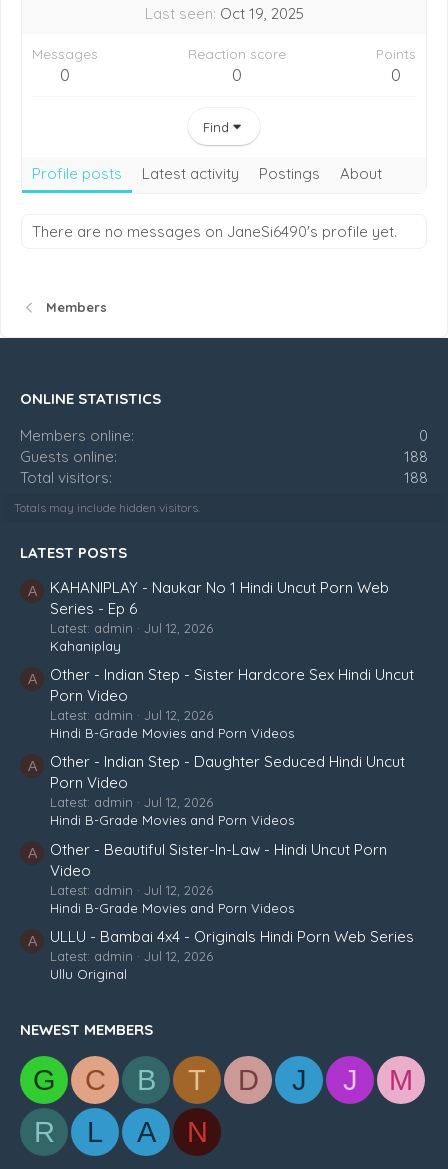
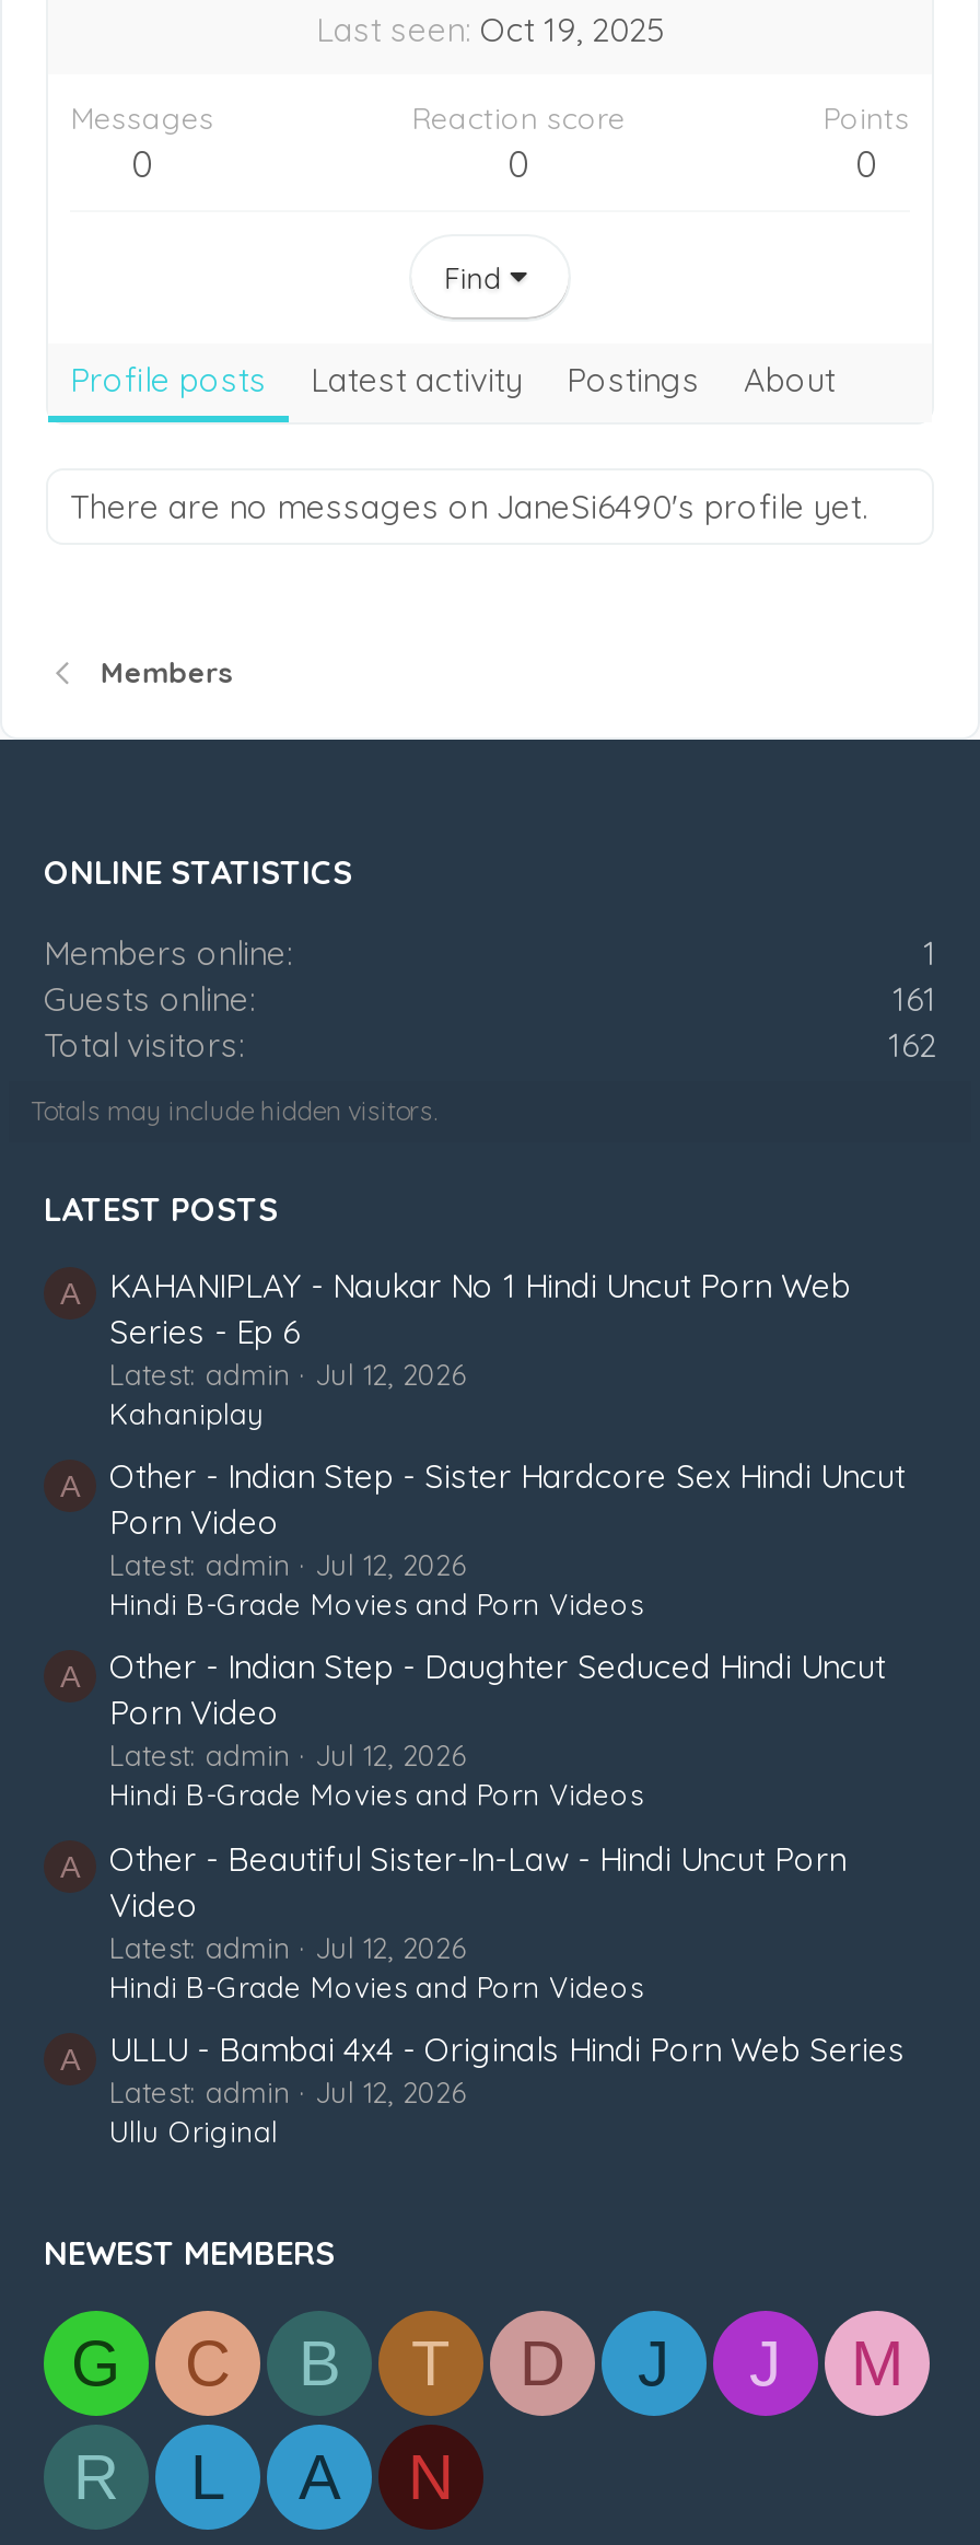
- 0
+ 1

- 188
+ 161

- 188
+ 162
